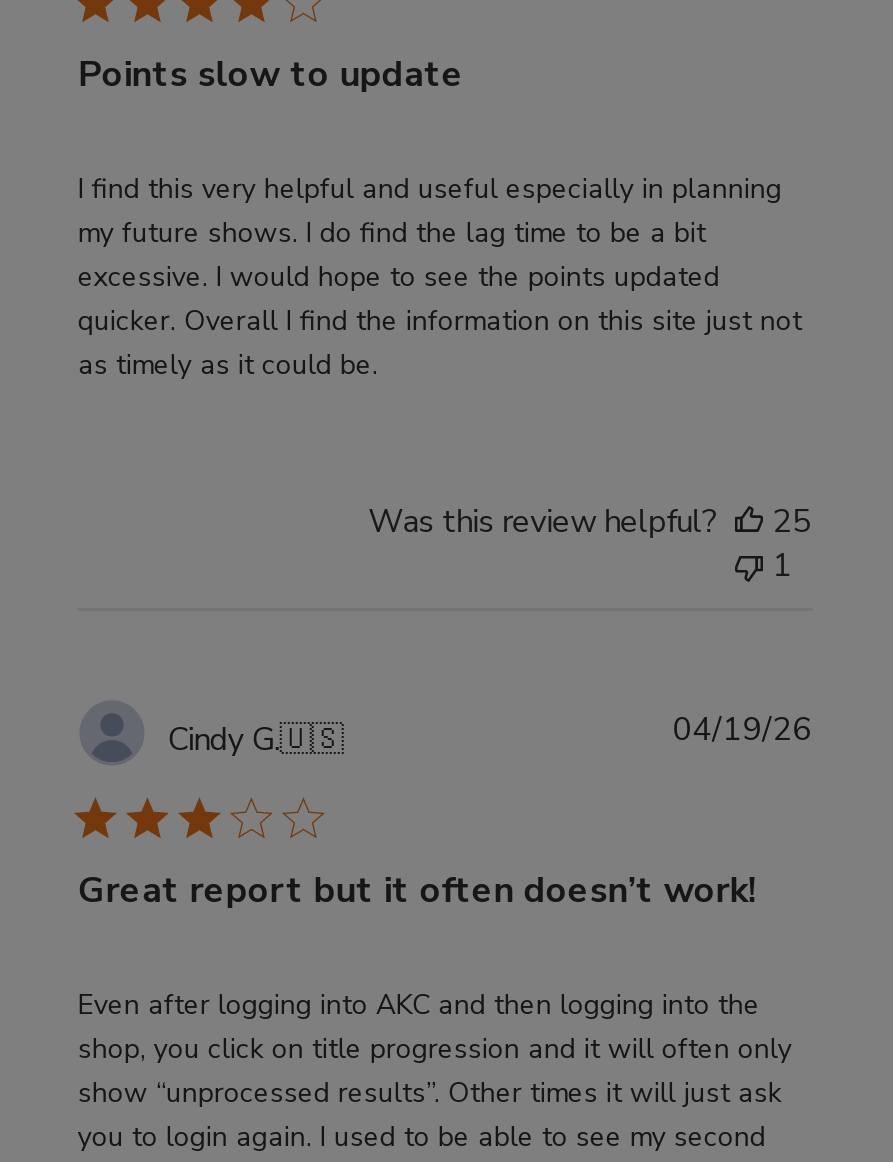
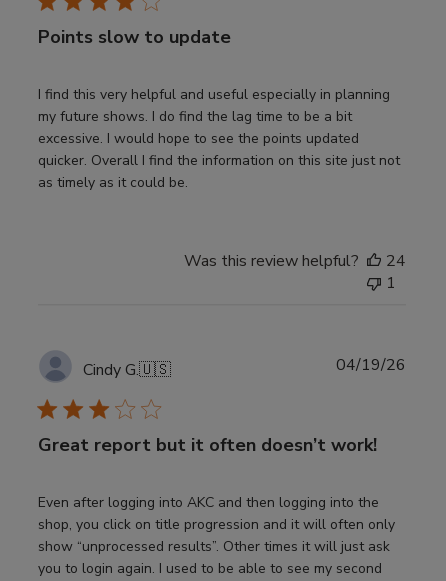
- Was this review helpful? 25
+ Was this review helpful? 24
